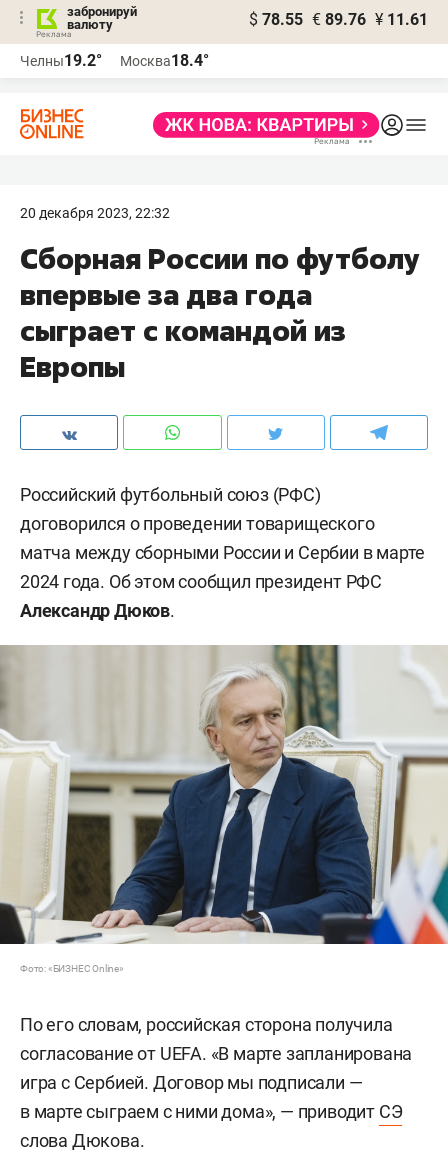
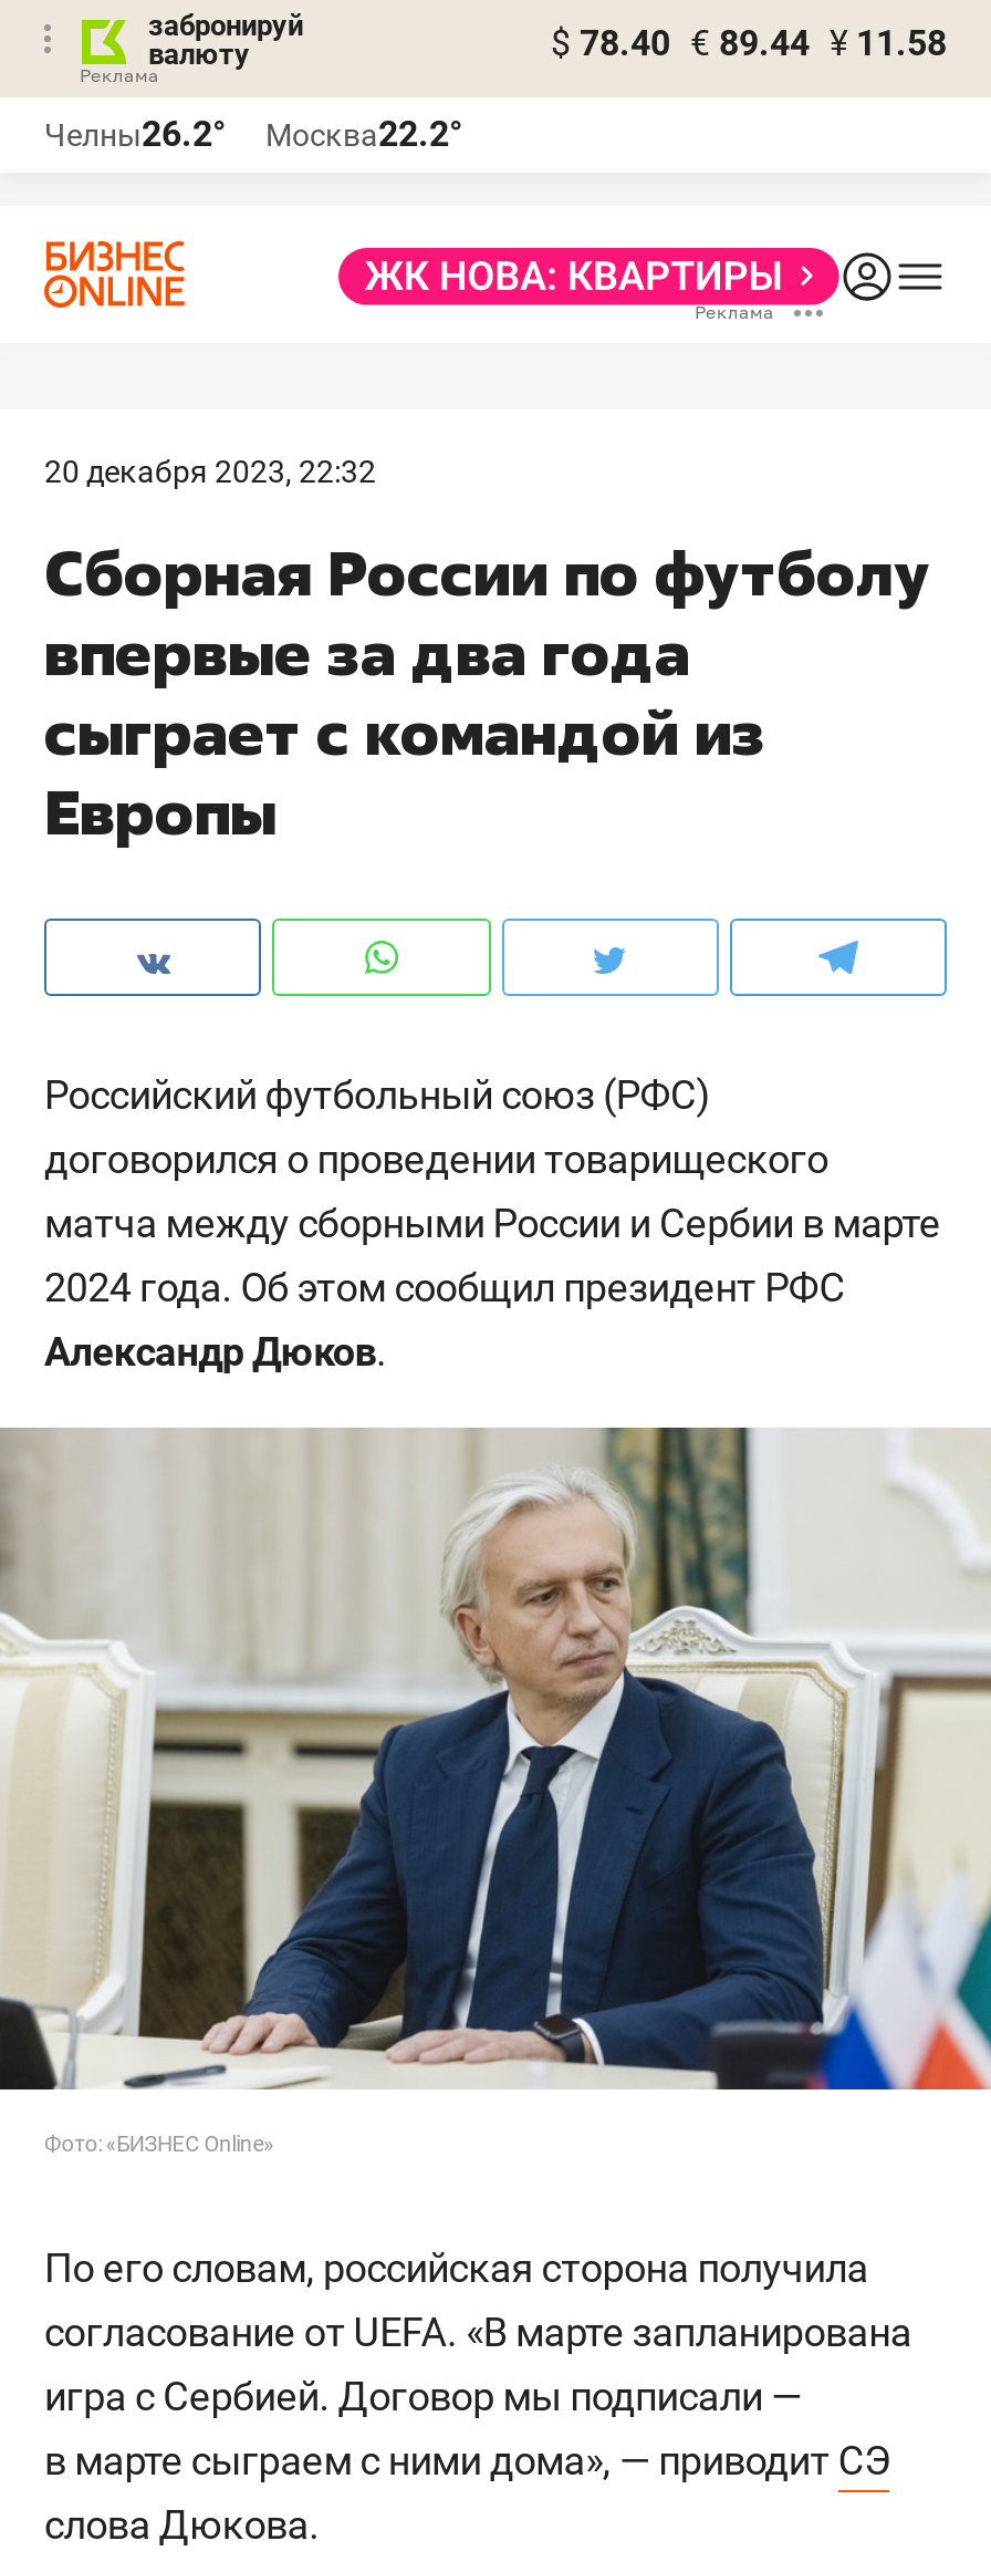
- $ 78.55 € 89.76 ¥ 11.61
+ $ 78.40 € 89.44 ¥ 11.58

- Челны19.2°
+ Челны26.2°

- Москва18.4°
+ Москва22.2°
